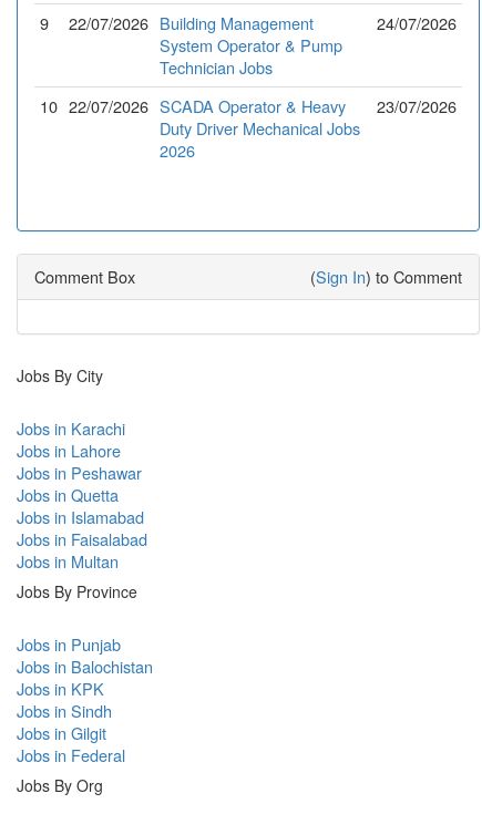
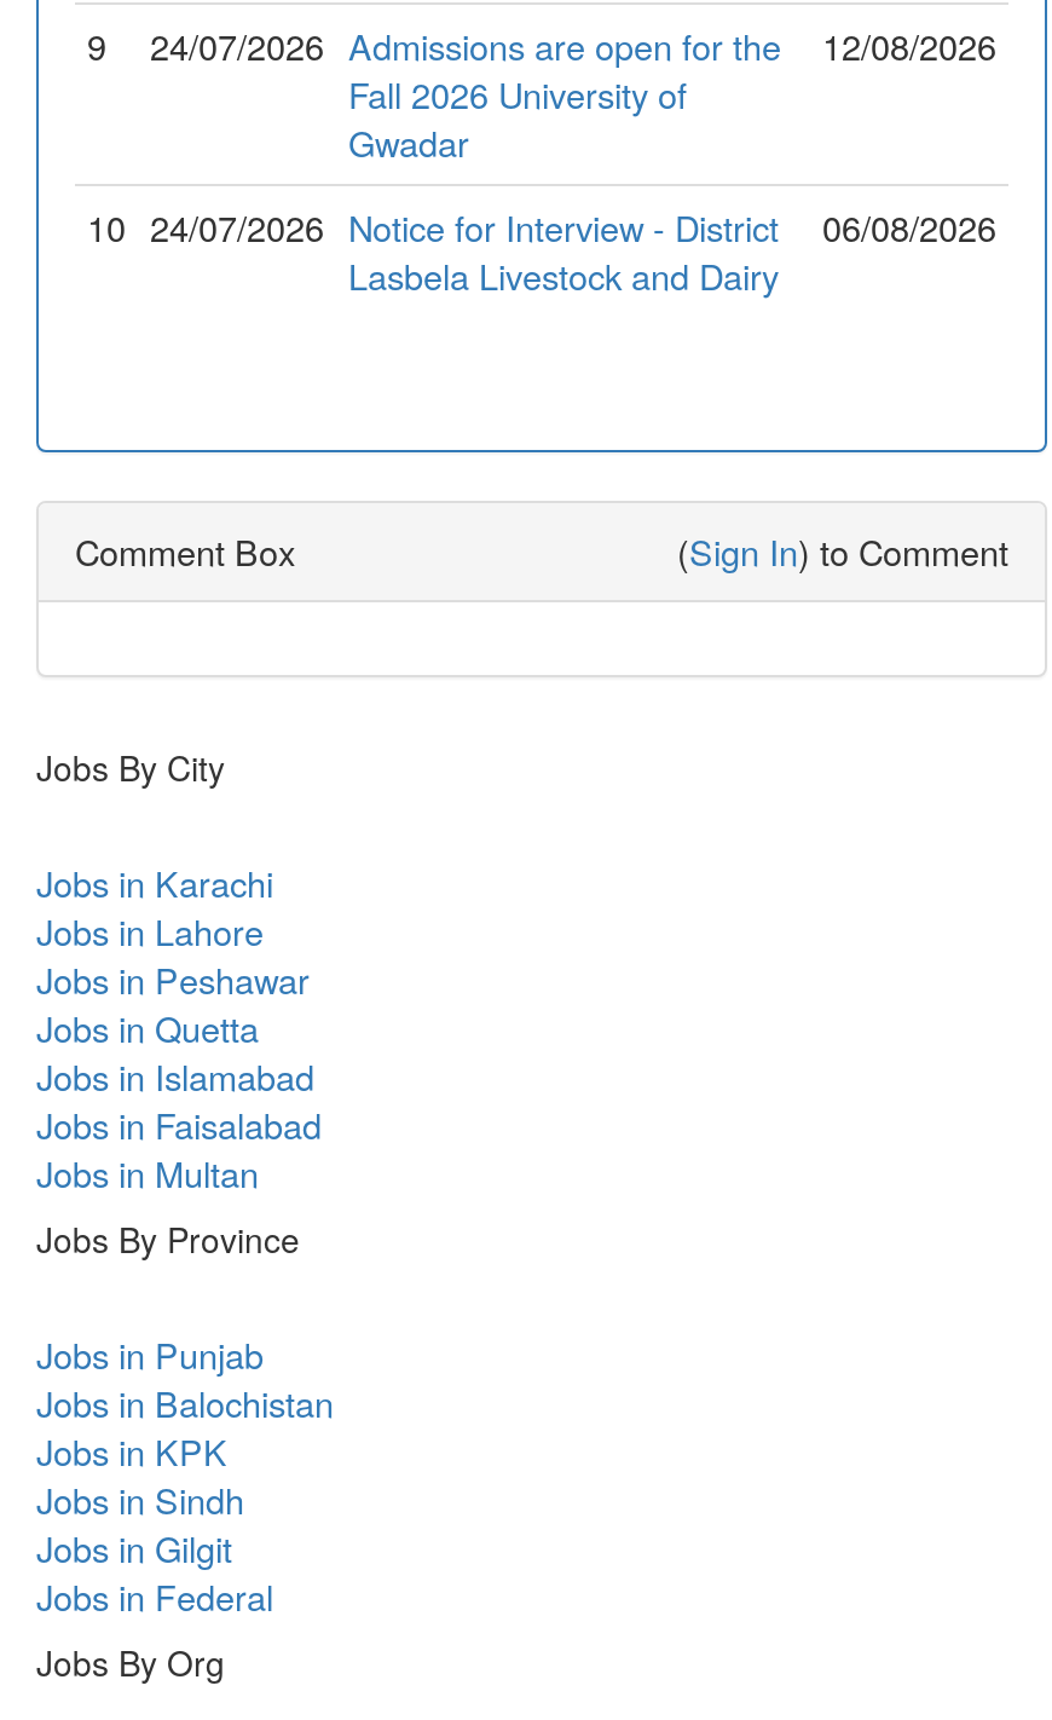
- 22/07/2026 Building Management
- System Operator & Pump
- Technician Jobs
+ 24/07/2026 Admissions are open for the
+ Fall 2026 University of
+ Gwadar

- 24/07/2026
+ 12/08/2026

- 10 22/07/2026 SCADA Operator & Heavy
- Duty Driver Mechanical Jobs
- 2026
+ 10 24/07/2026 Notice for Interview - District
+ Lasbela Livestock and Dairy

- 23/07/2026
+ 06/08/2026
